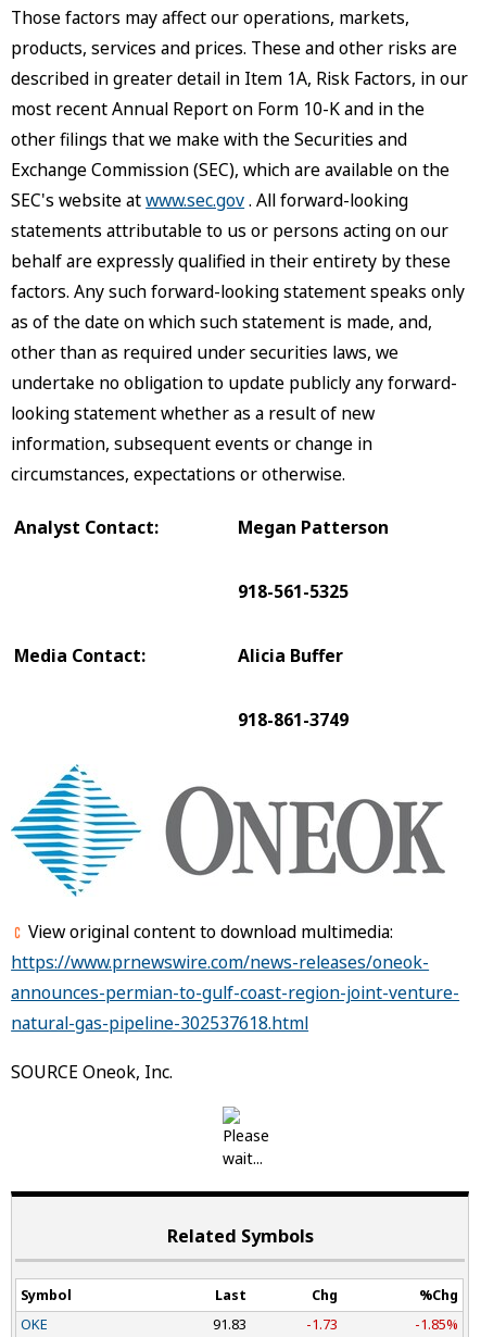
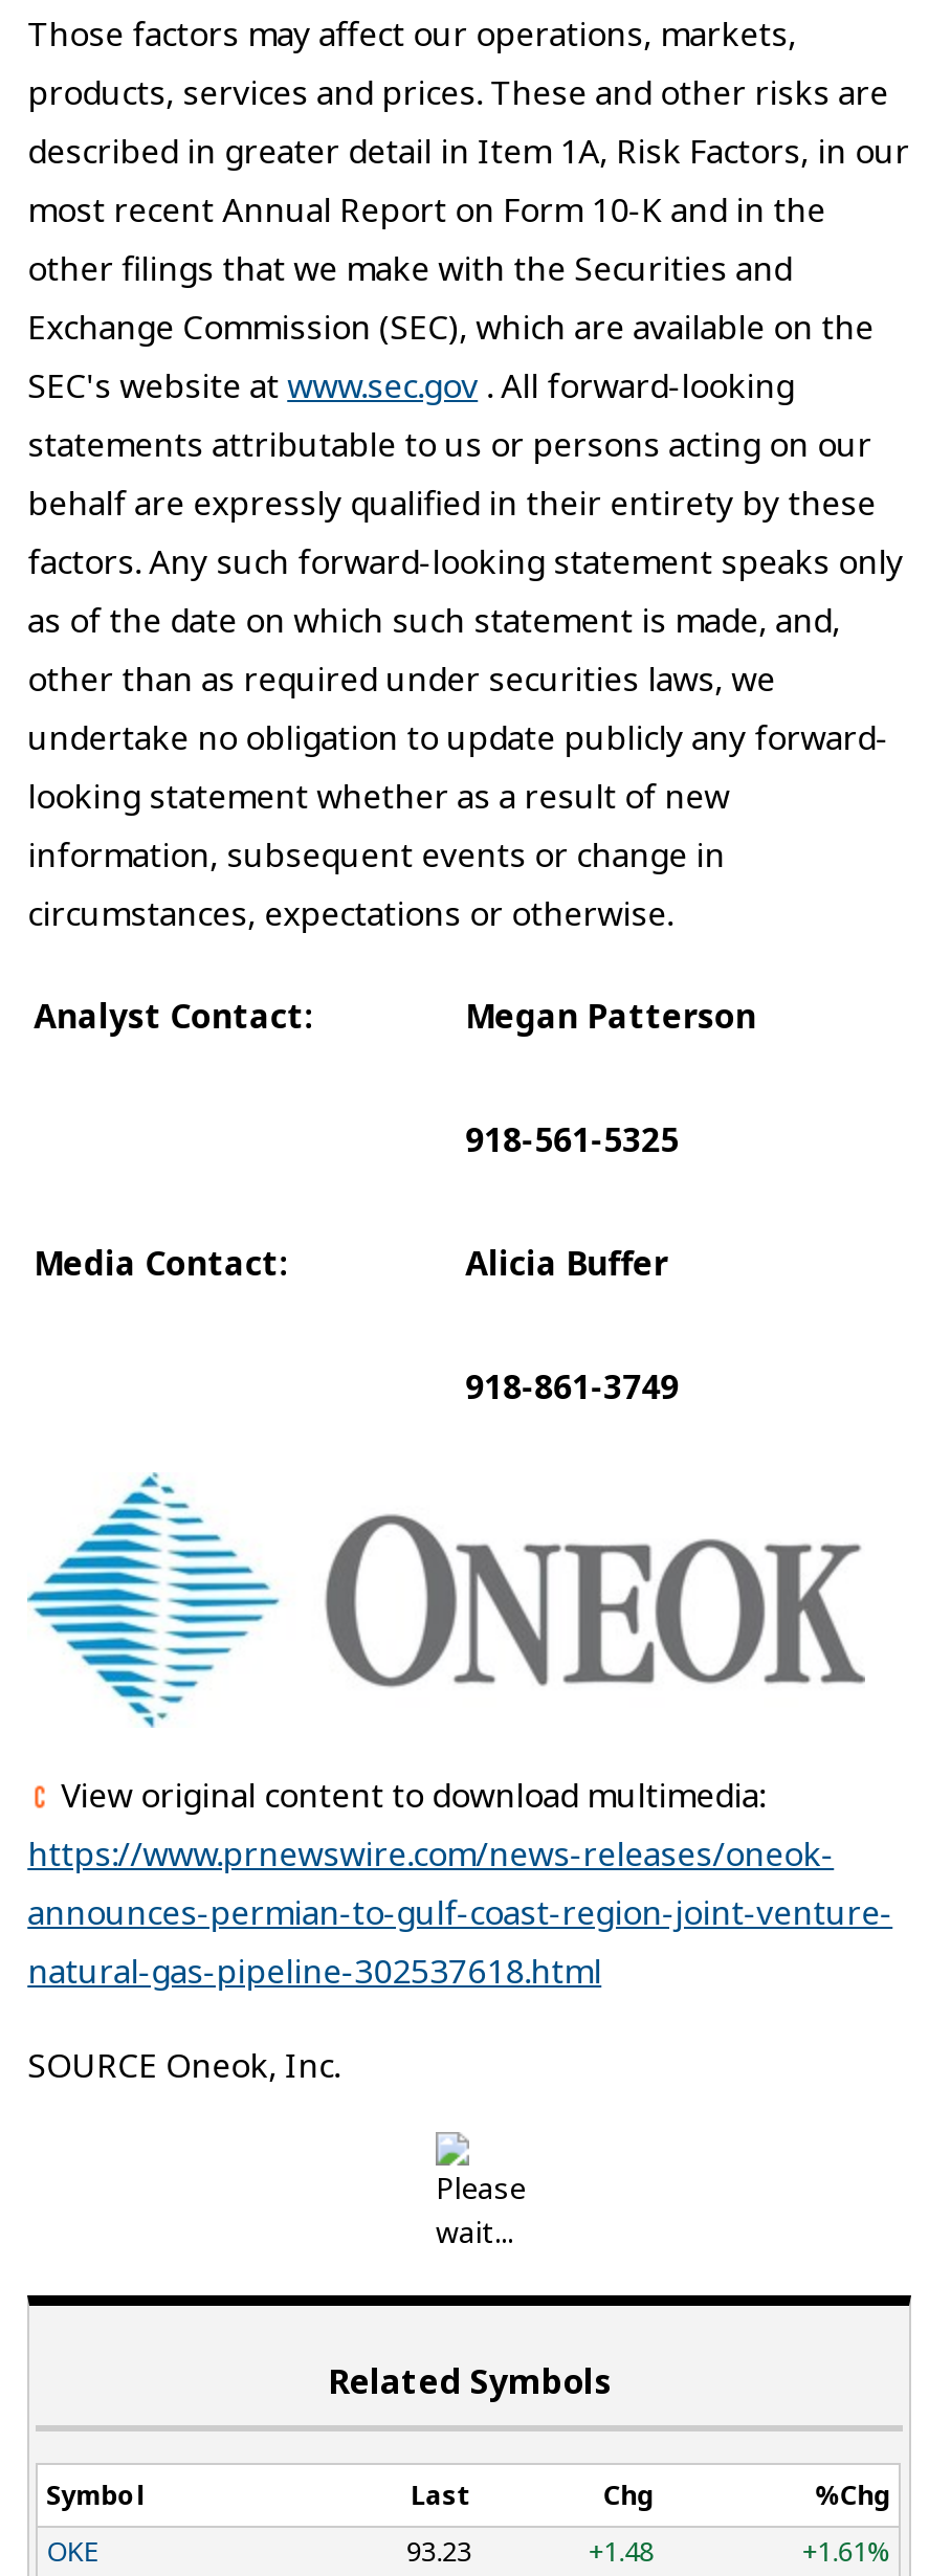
- 91.83
+ 93.23

- -1.73
+ +1.48

- -1.85%
+ +1.61%
